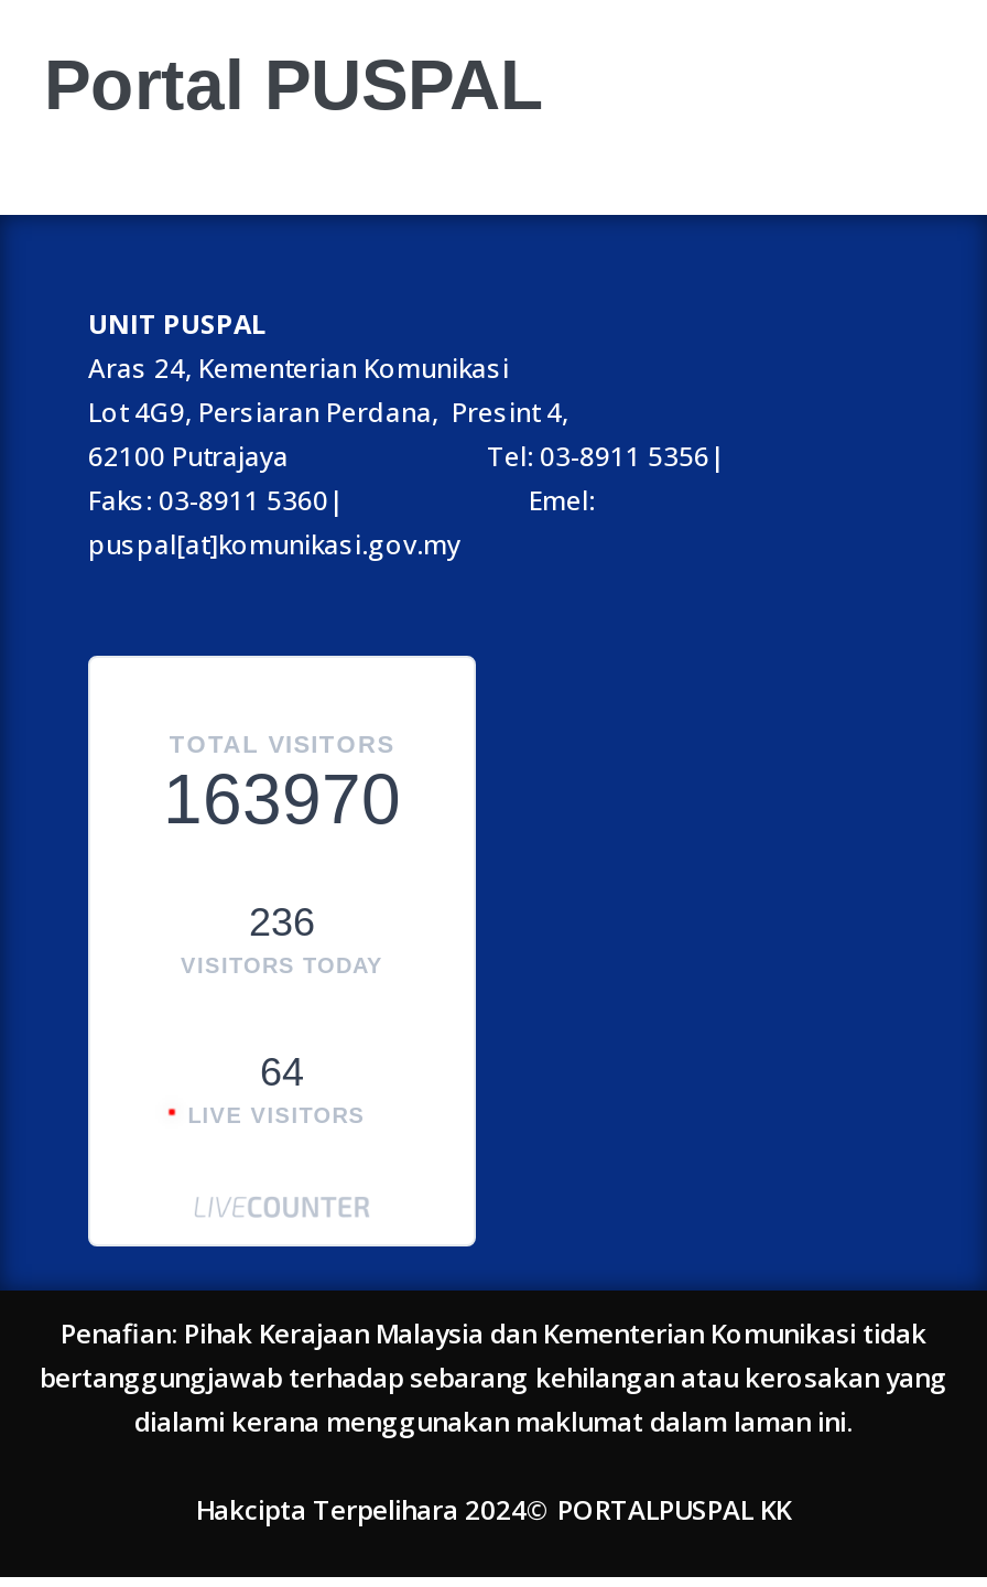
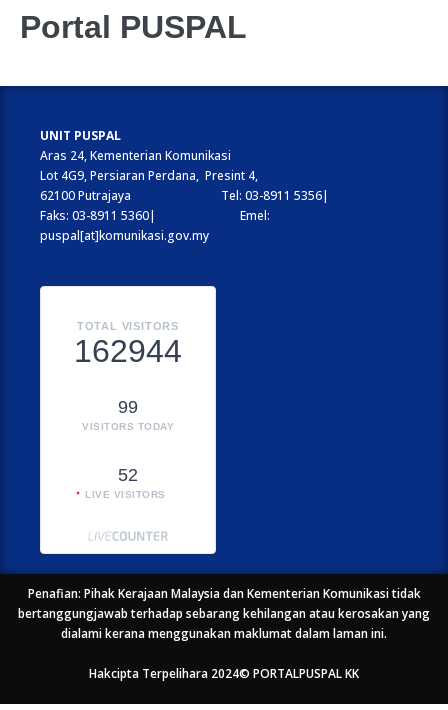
- 163970
+ 162944

- 236
+ 99

- 64
+ 52
